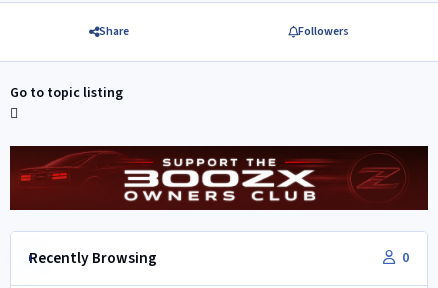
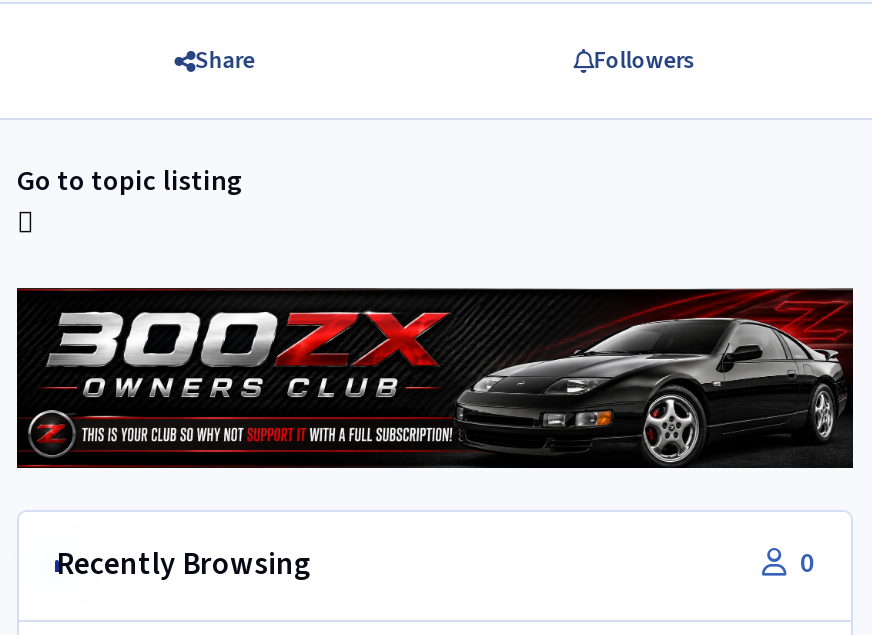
- [image]
+ [image]
